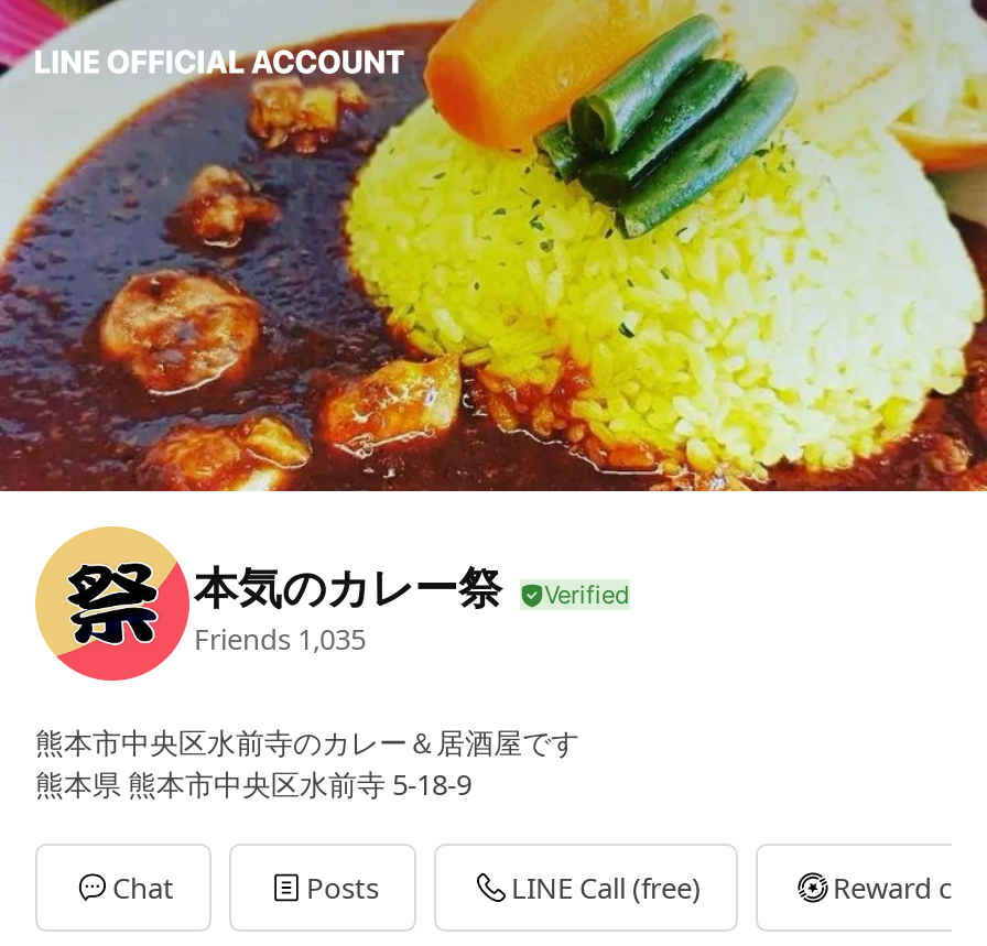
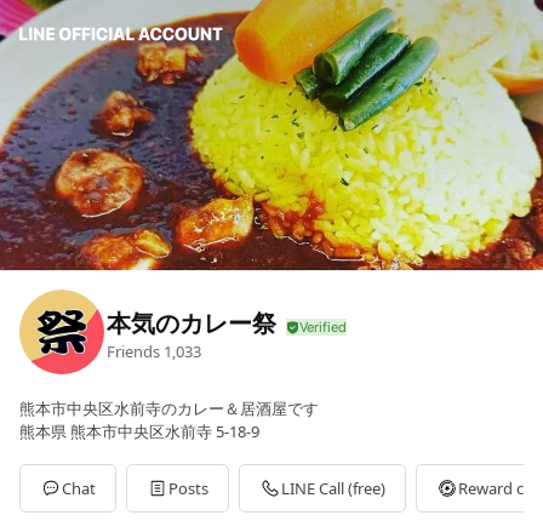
- Friends 1,035
+ Friends 1,033
